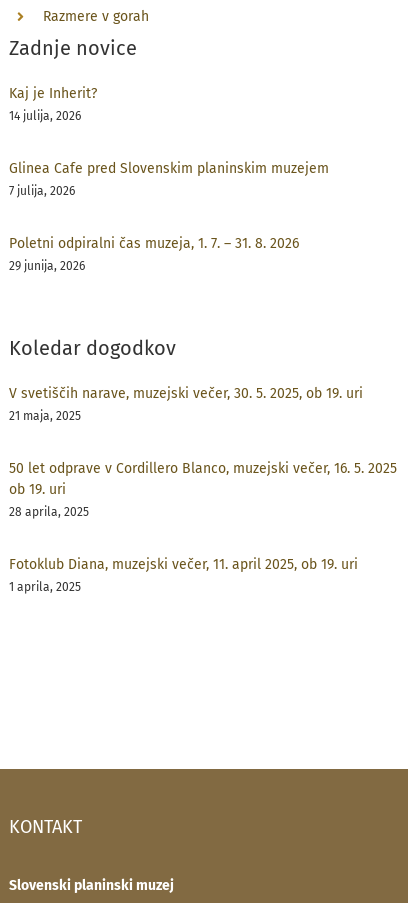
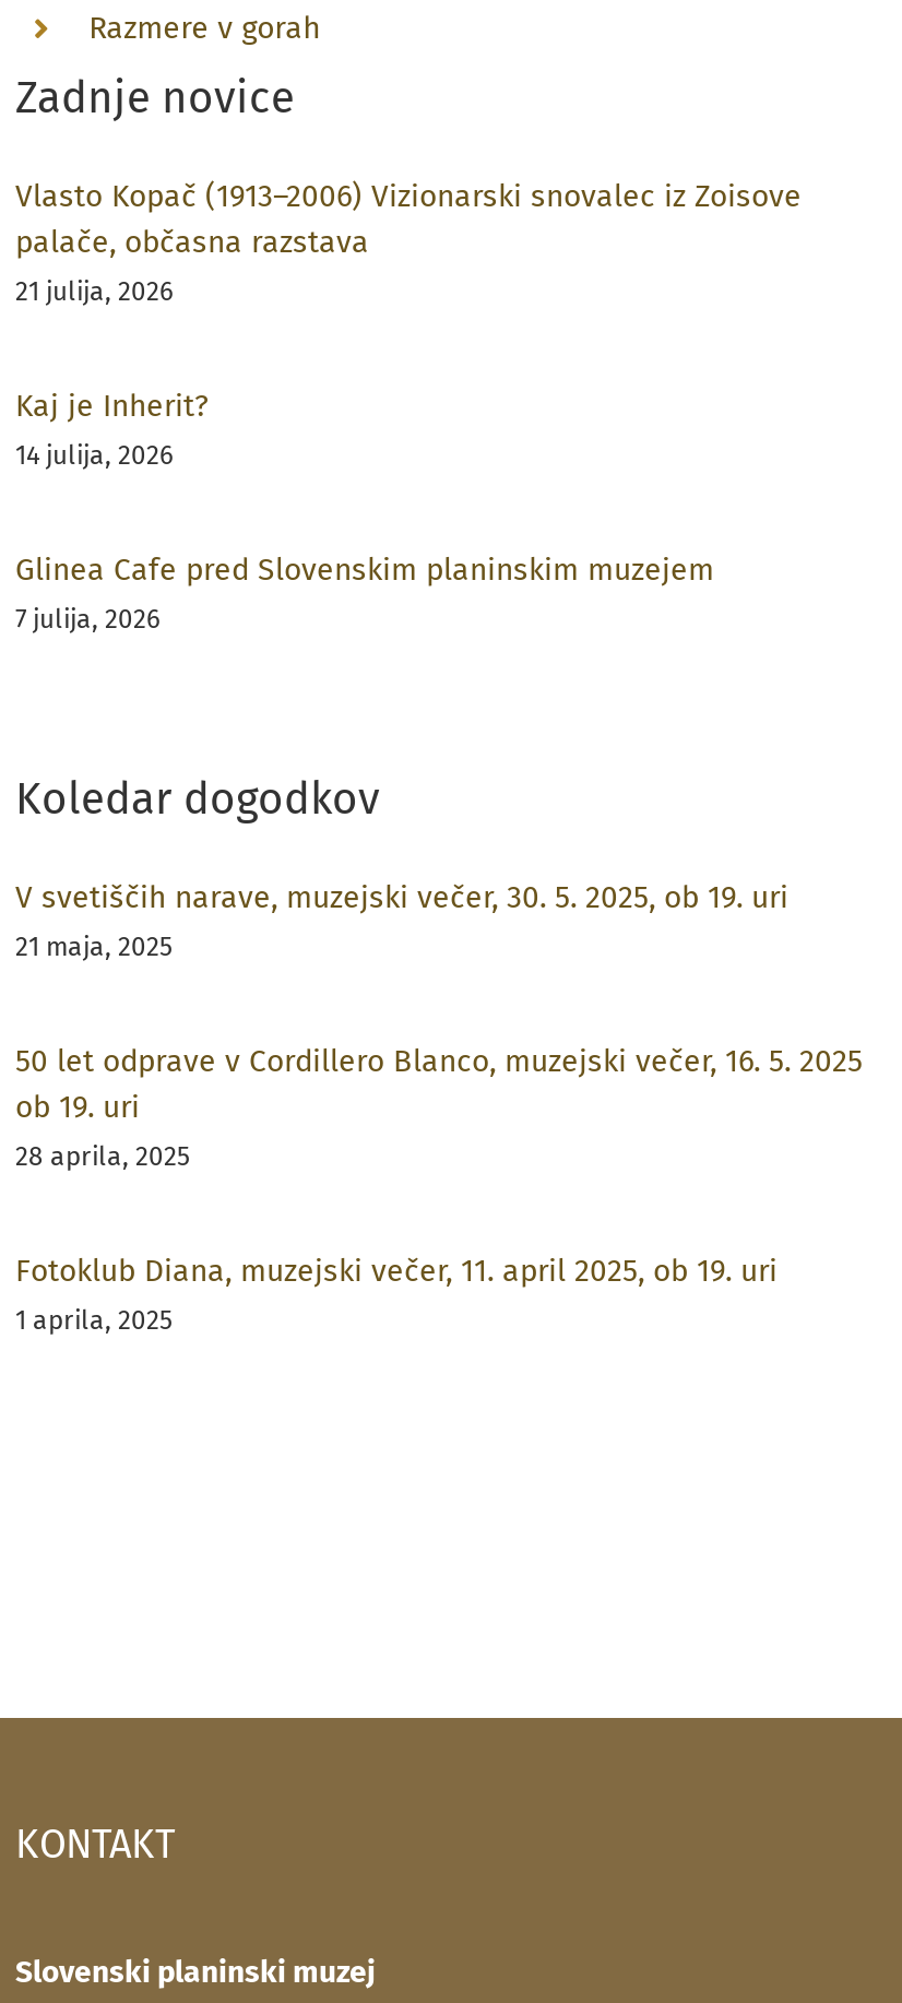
+ Vlasto Kopač (1913–2006) Vizionarski snovalec iz Zoisove
+ palače, občasna razstava
+ 21 julija, 2026

moved down: Kaj je Inherit? | 14 julija, 2026 | Glinea Cafe pred Slovenskim planinskim muzejem | 7 julija, 2026

- Poletni odpiralni čas muzeja, 1. 7. – 31. 8. 2026
- 29 junija, 2026
